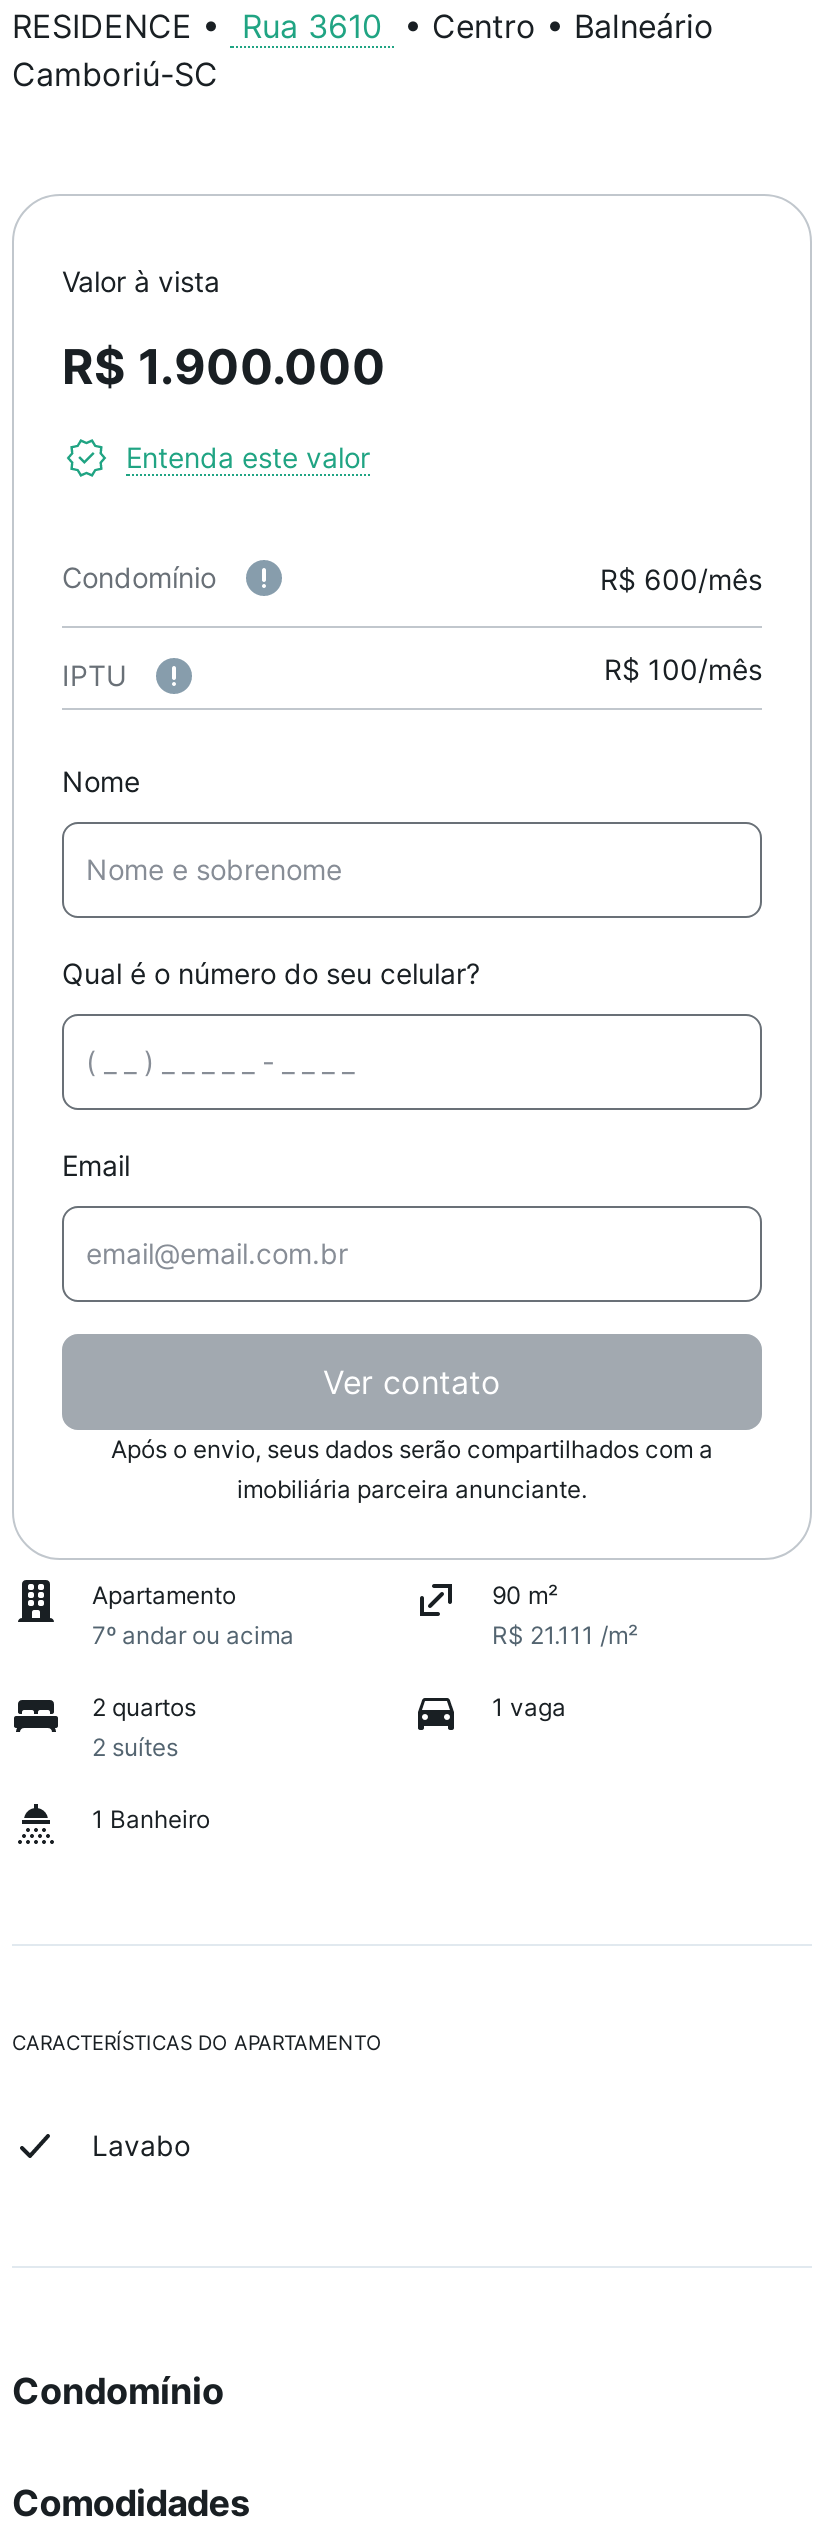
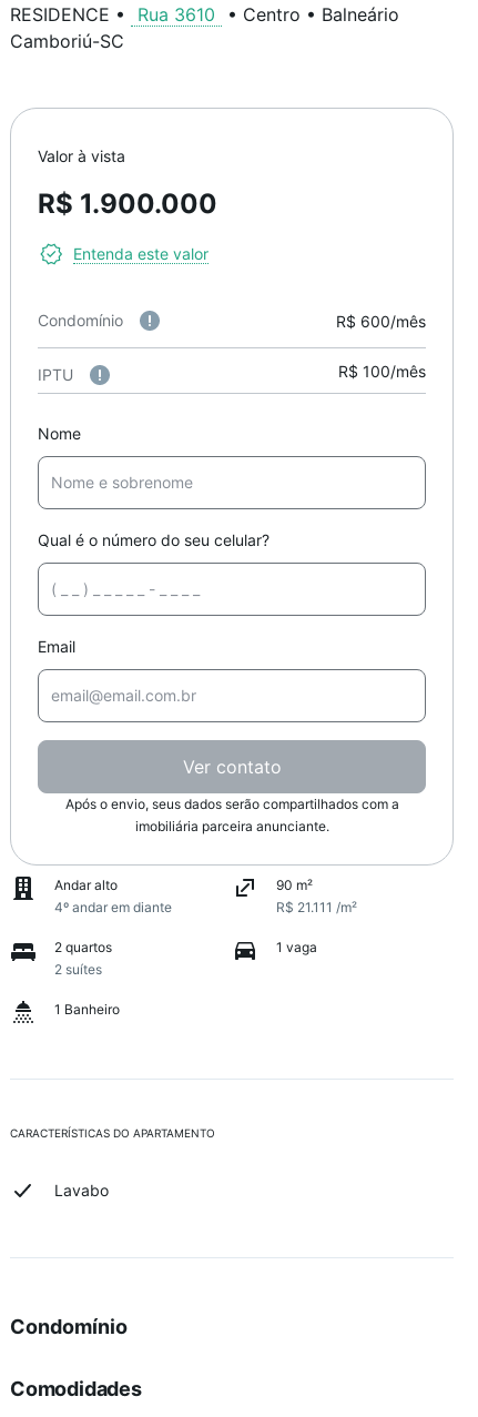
- Apartamento
- 7º andar ou acima
+ Andar alto
+ 4º andar em diante
